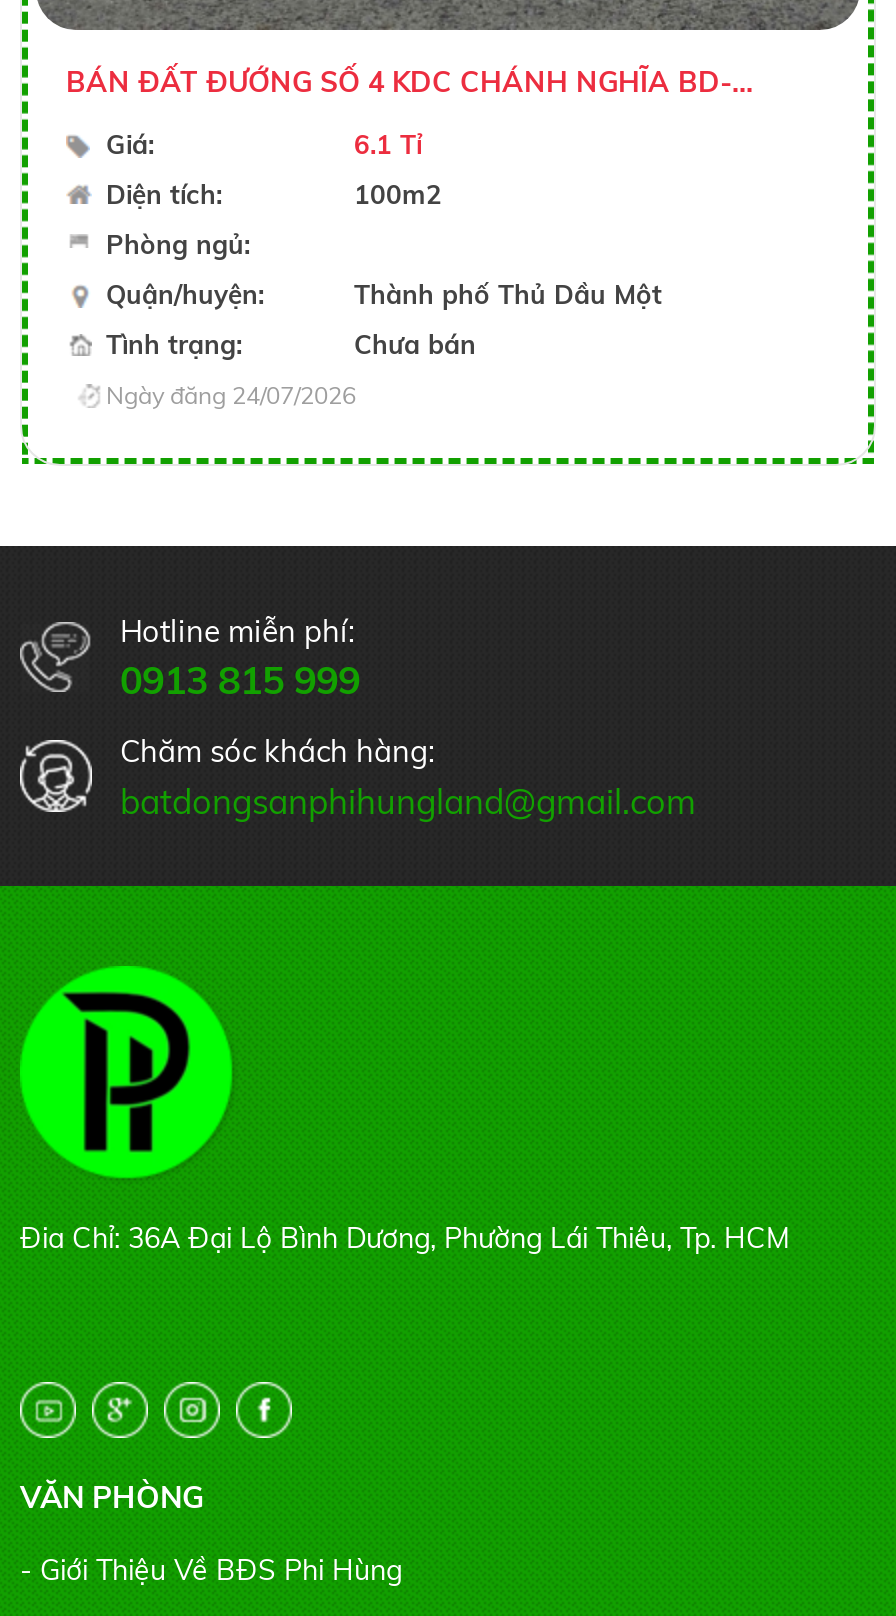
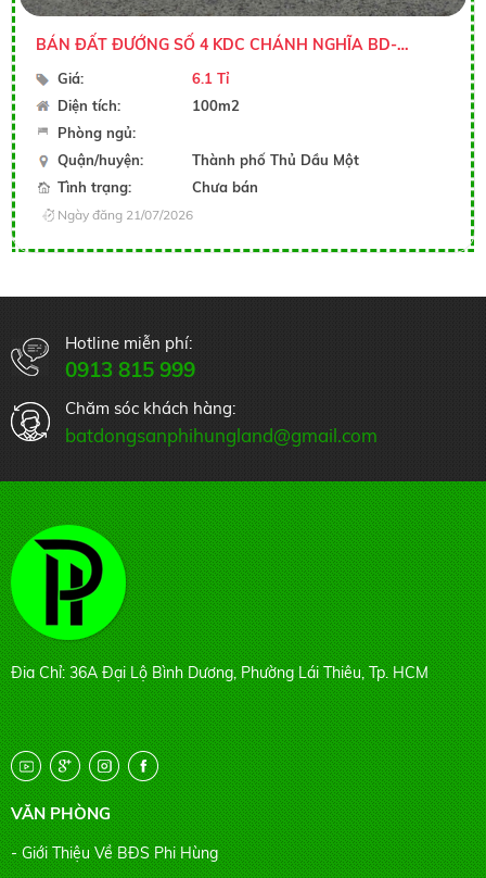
- Ngày đăng 24/07/2026
+ Ngày đăng 21/07/2026
